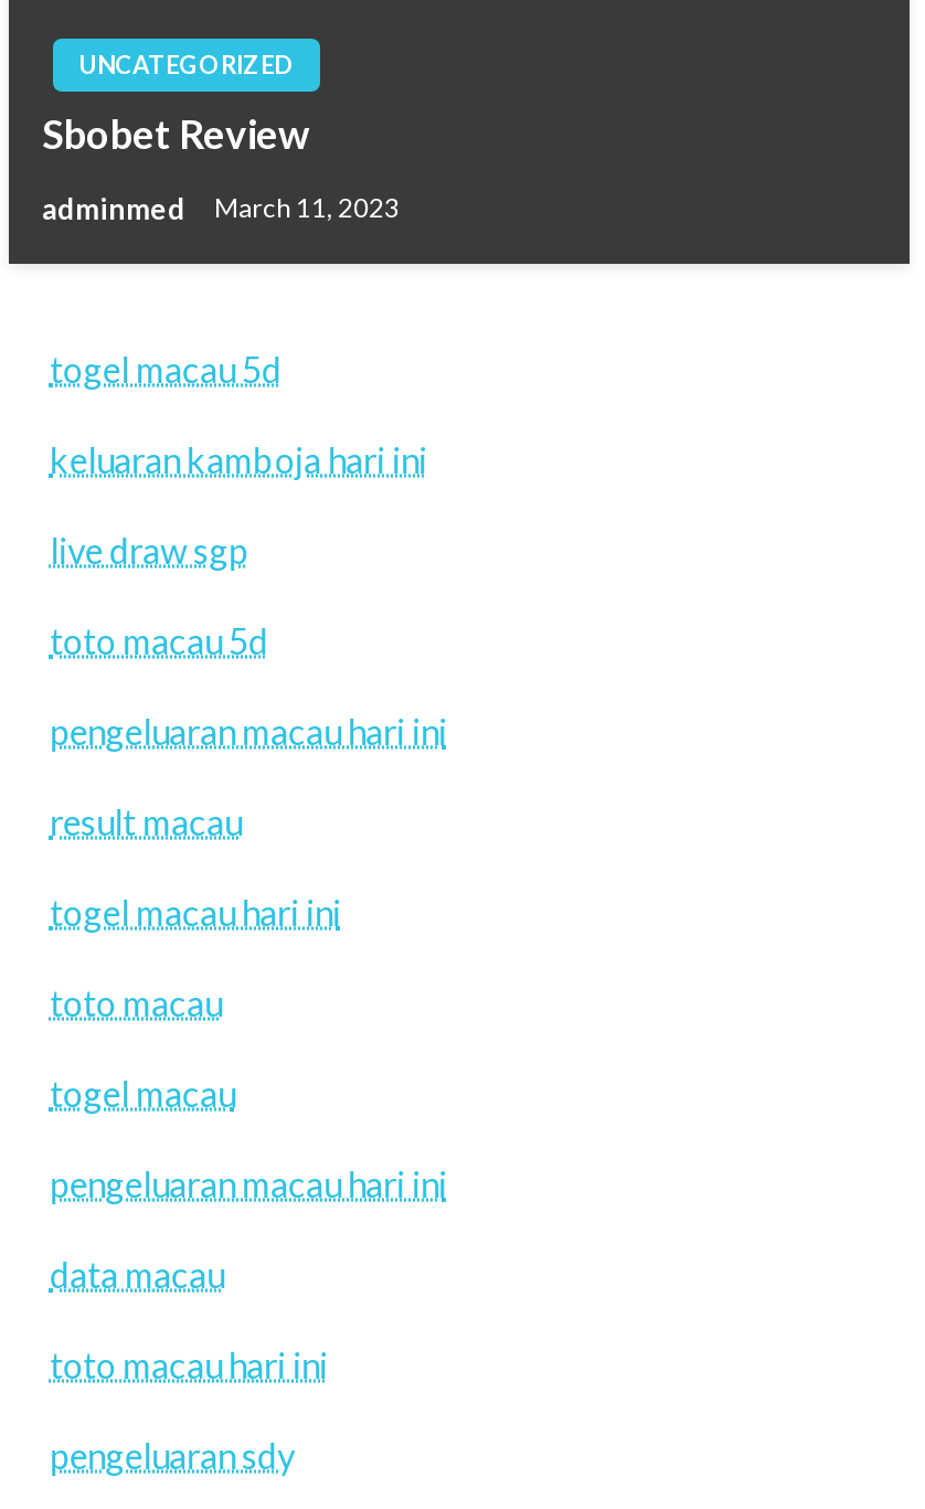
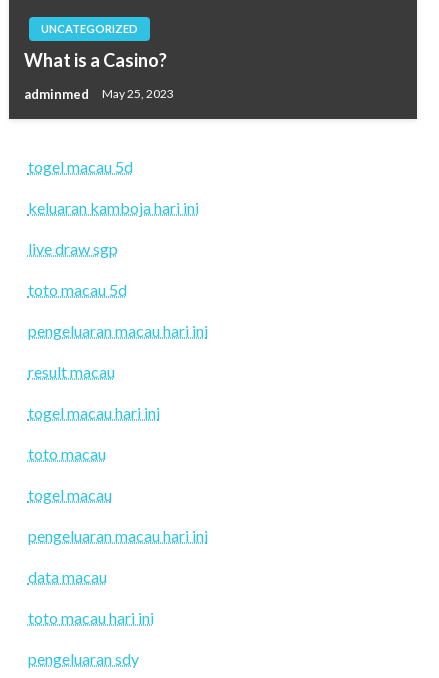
- Sbobet Review
+ What is a Casino?

- adminmed March 11, 2023
+ adminmed May 25, 2023
